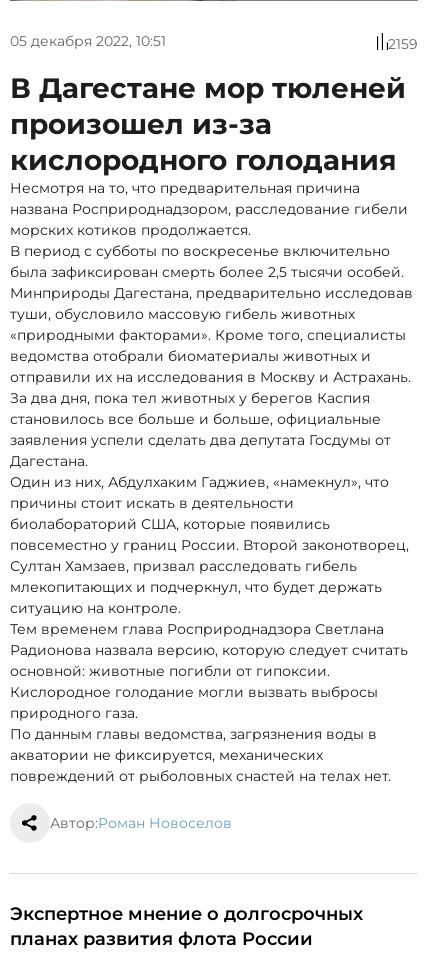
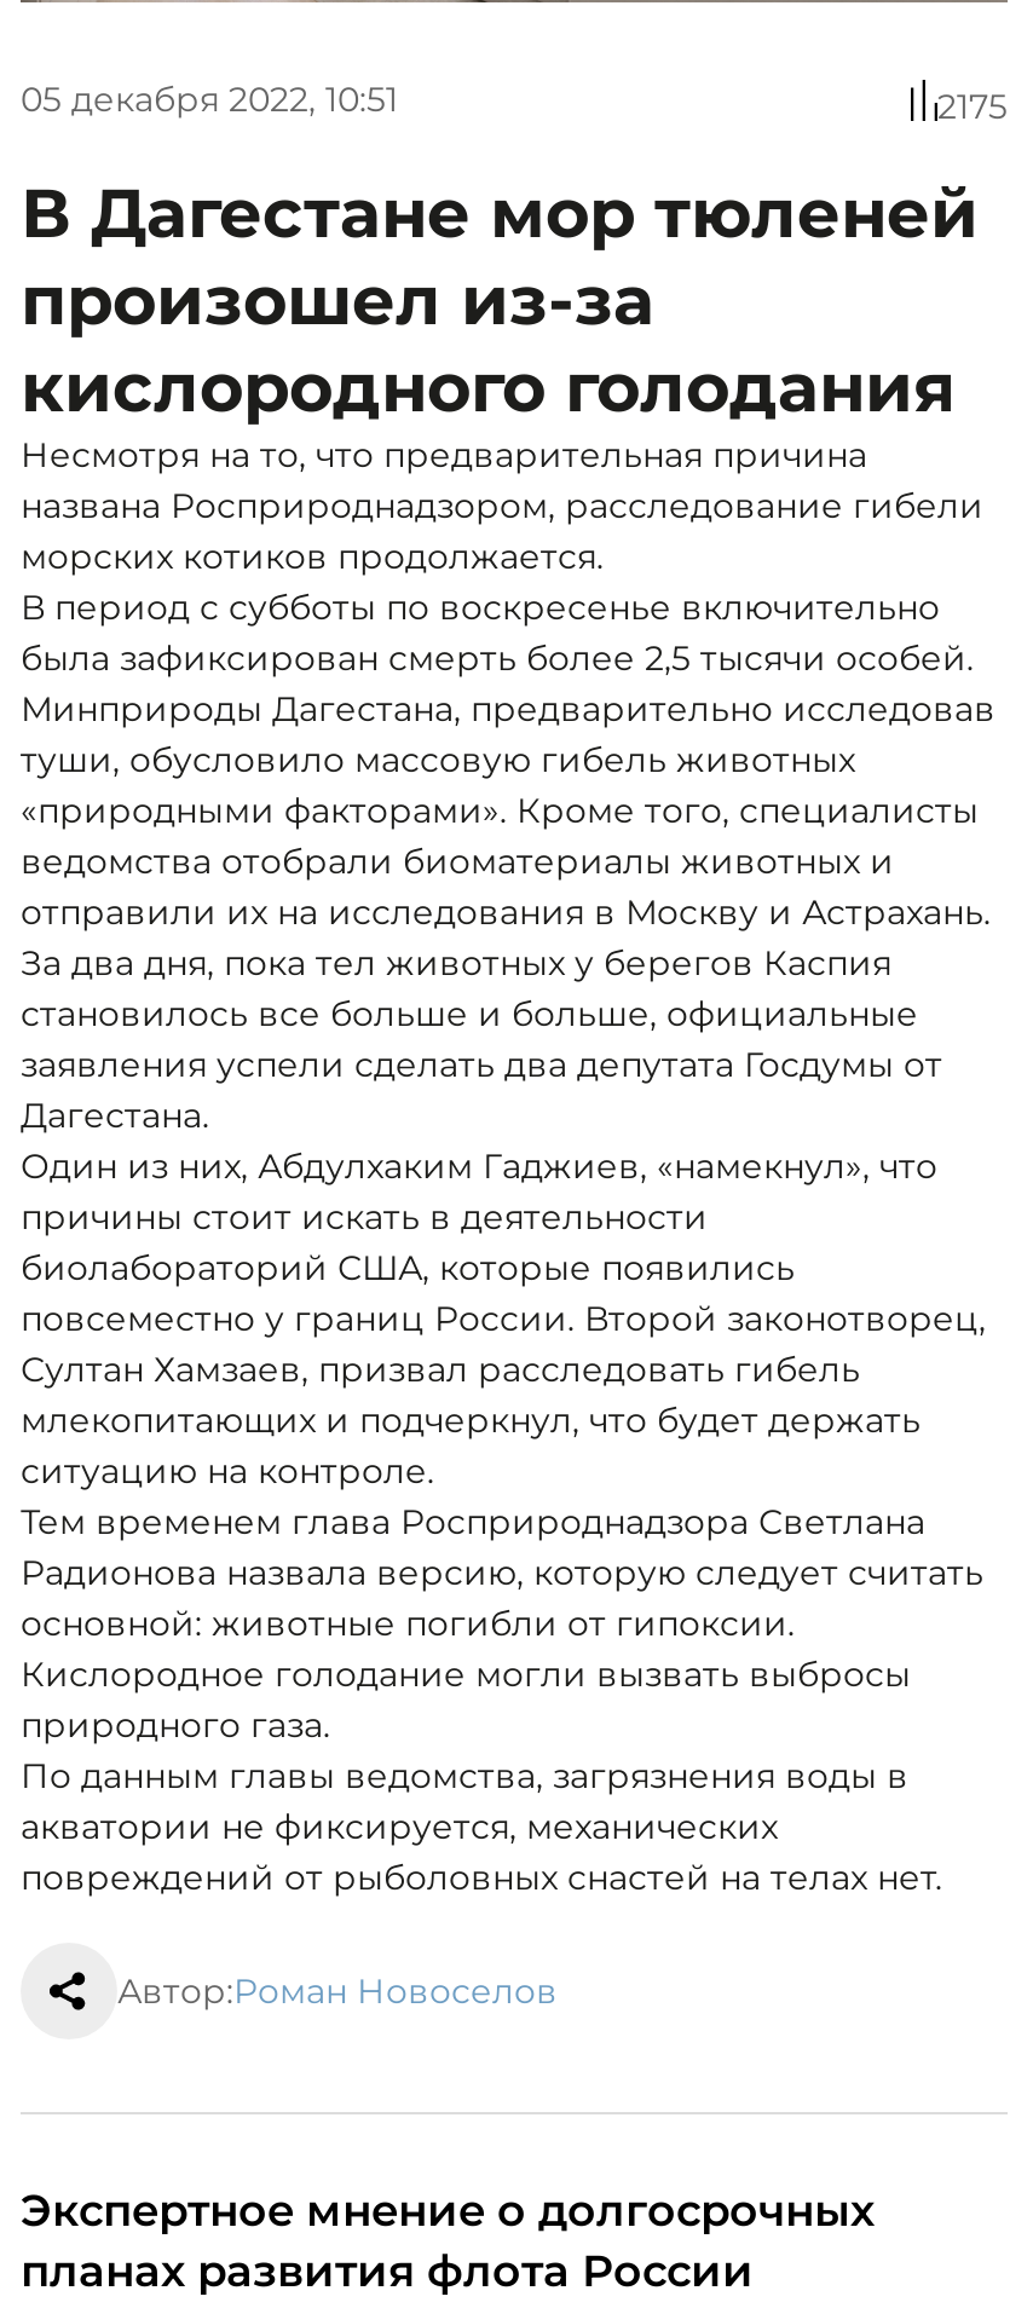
- 2159
+ 2175
